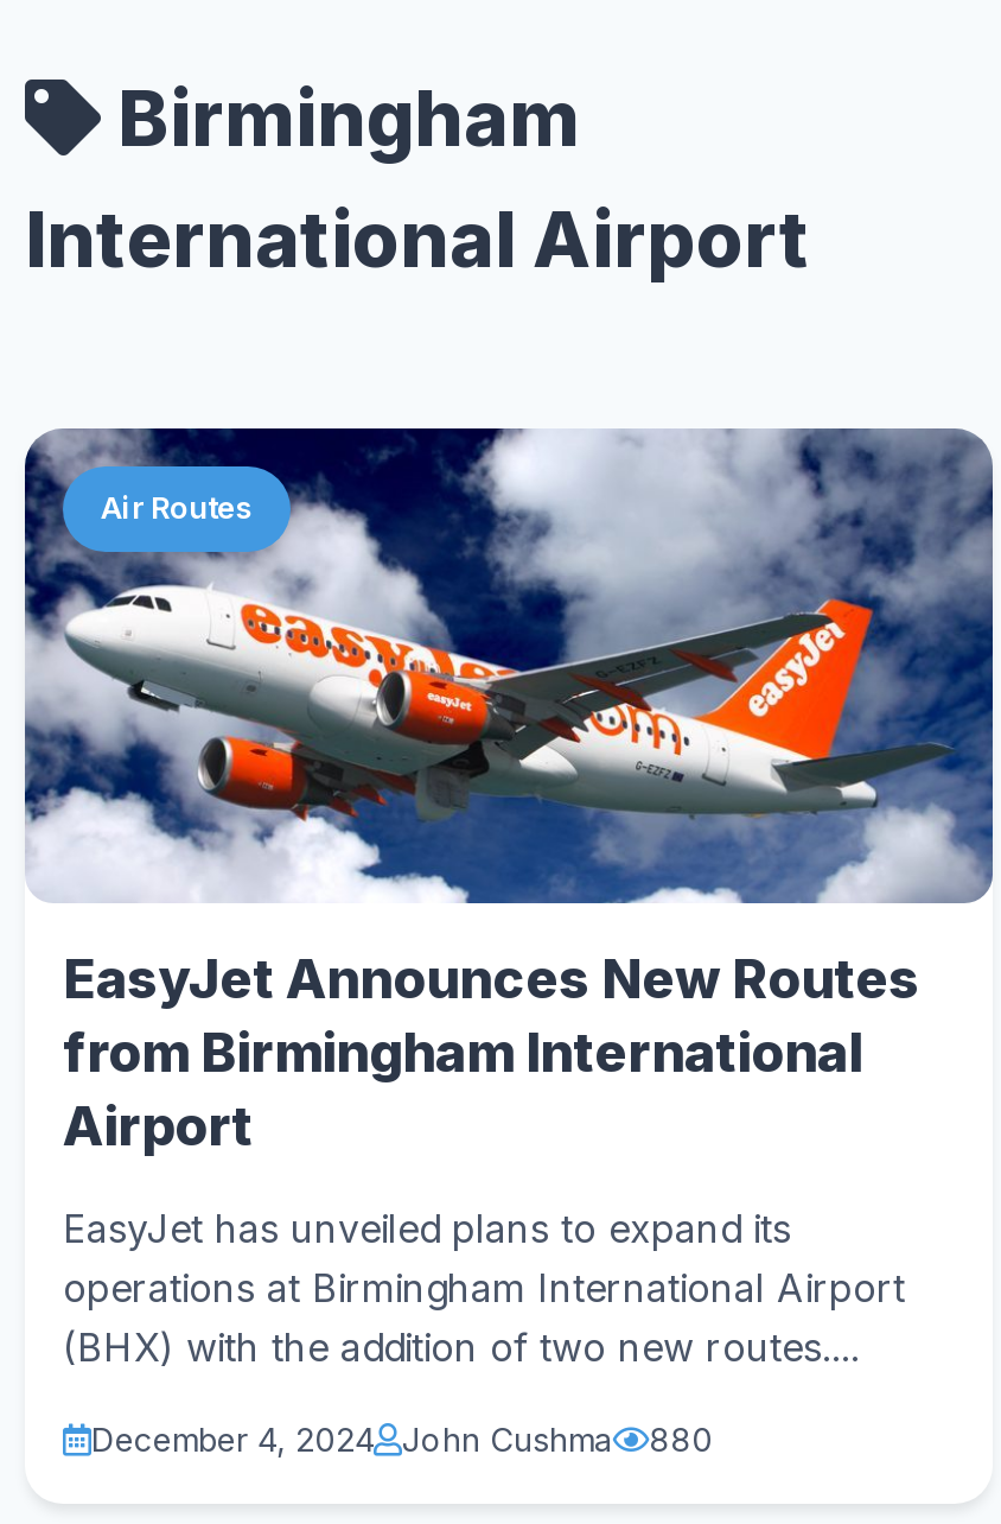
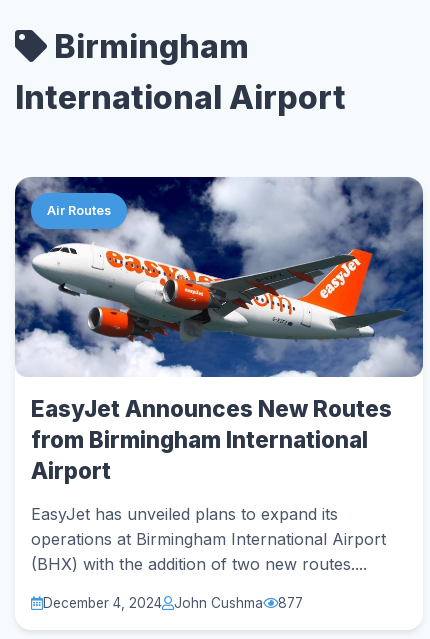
- December 4, 2024 John Cushma 880
+ December 4, 2024 John Cushma 877
